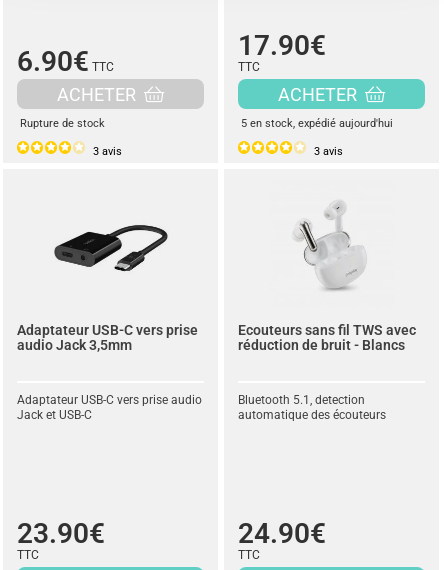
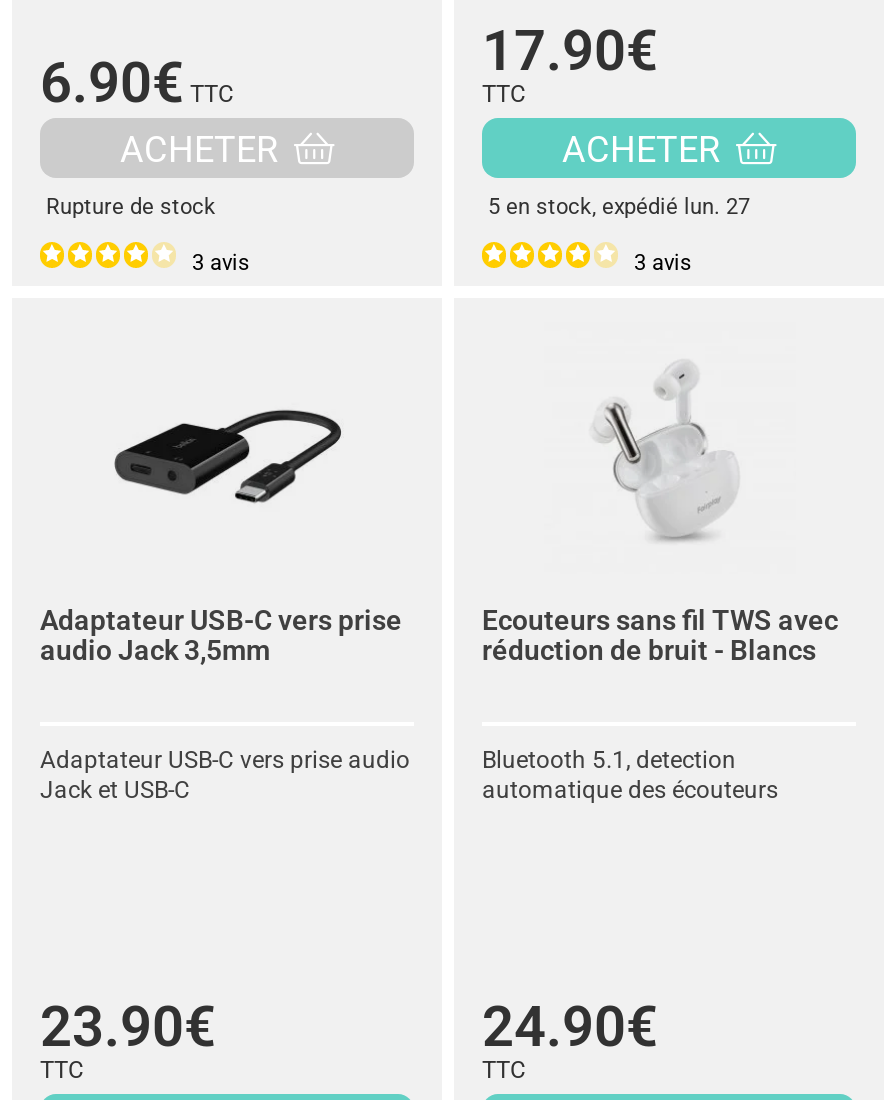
- 5 en stock, expédié aujourd'hui
+ 5 en stock, expédié lun. 27
